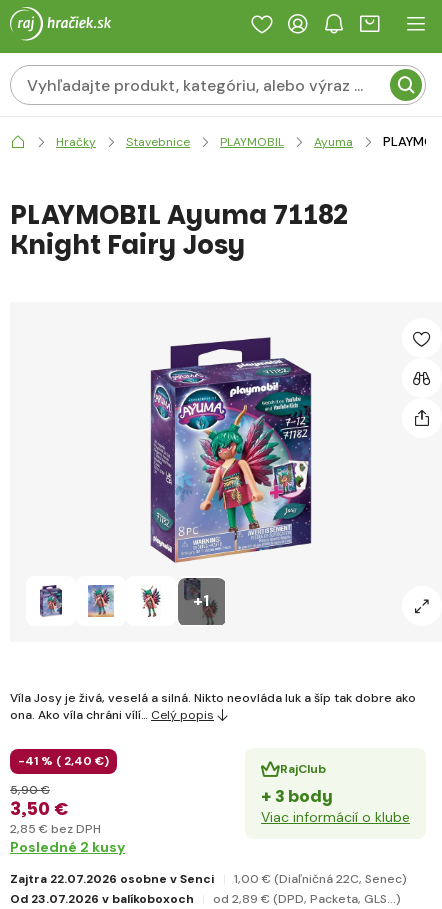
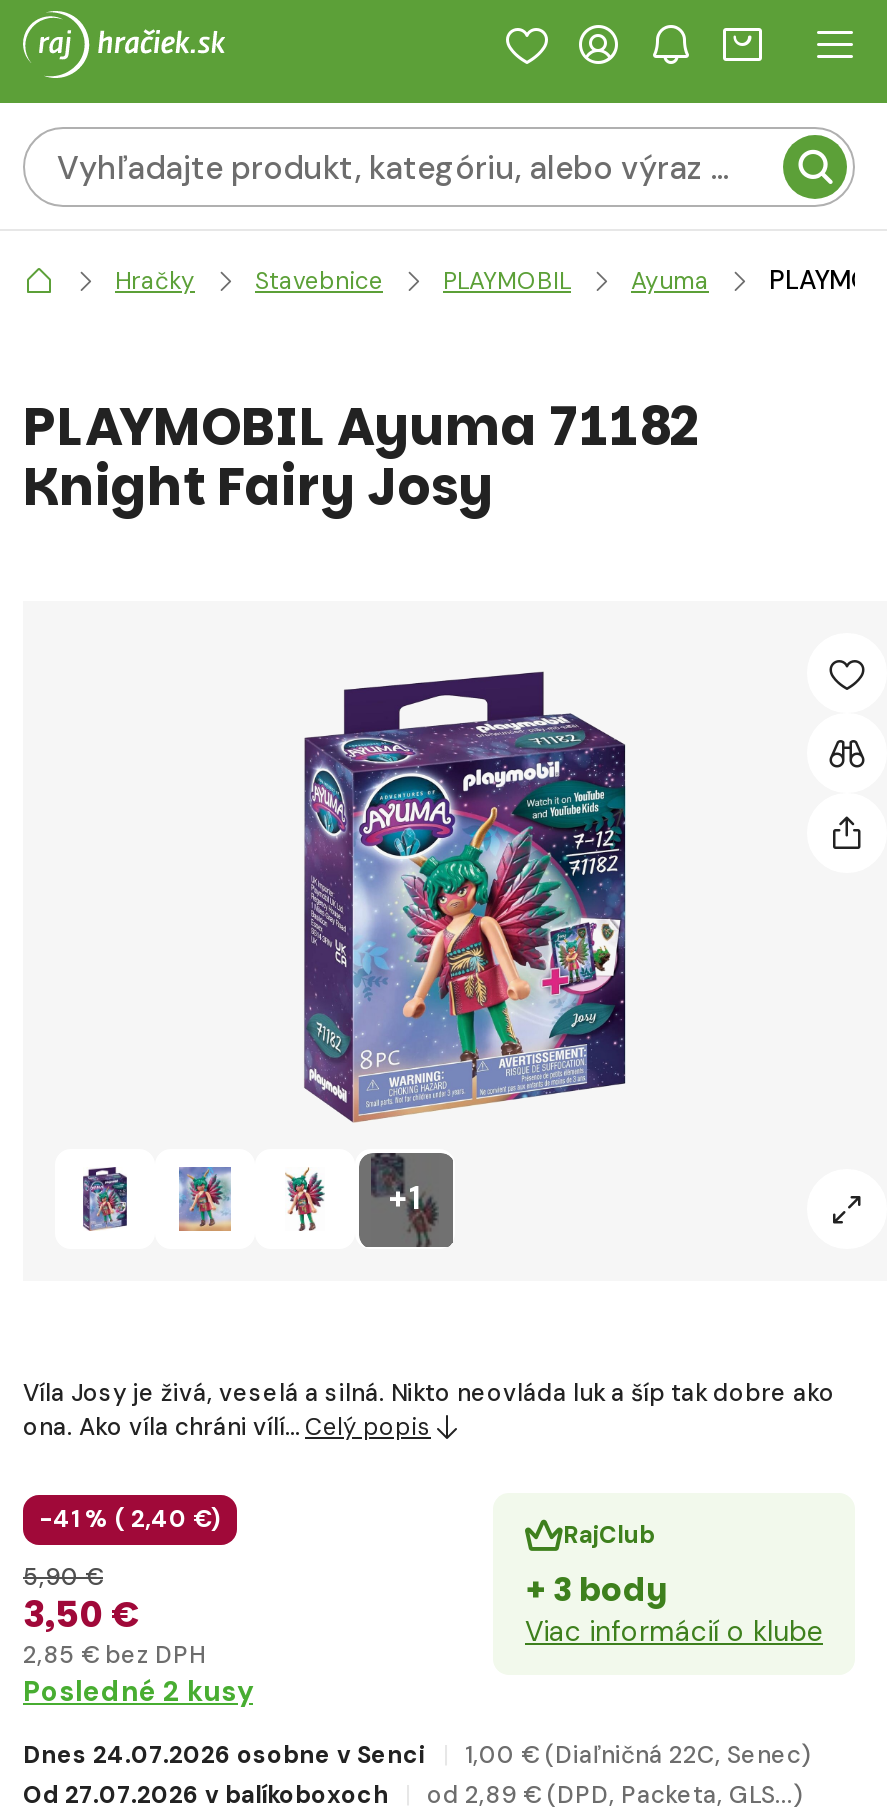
- Zajtra 22.07.2026 osobne v Senci
+ Dnes 24.07.2026 osobne v Senci

- Od 23.07.2026 v balíkoboxoch
+ Od 27.07.2026 v balíkoboxoch
